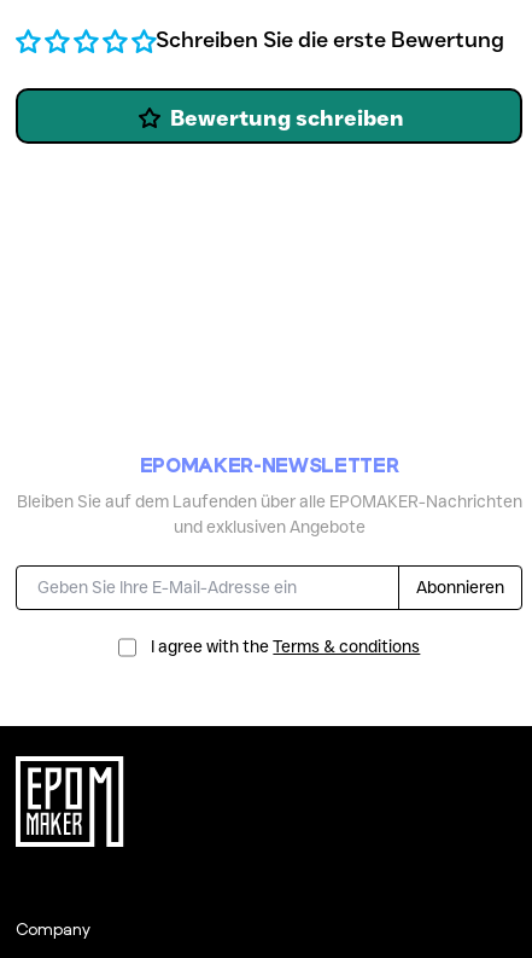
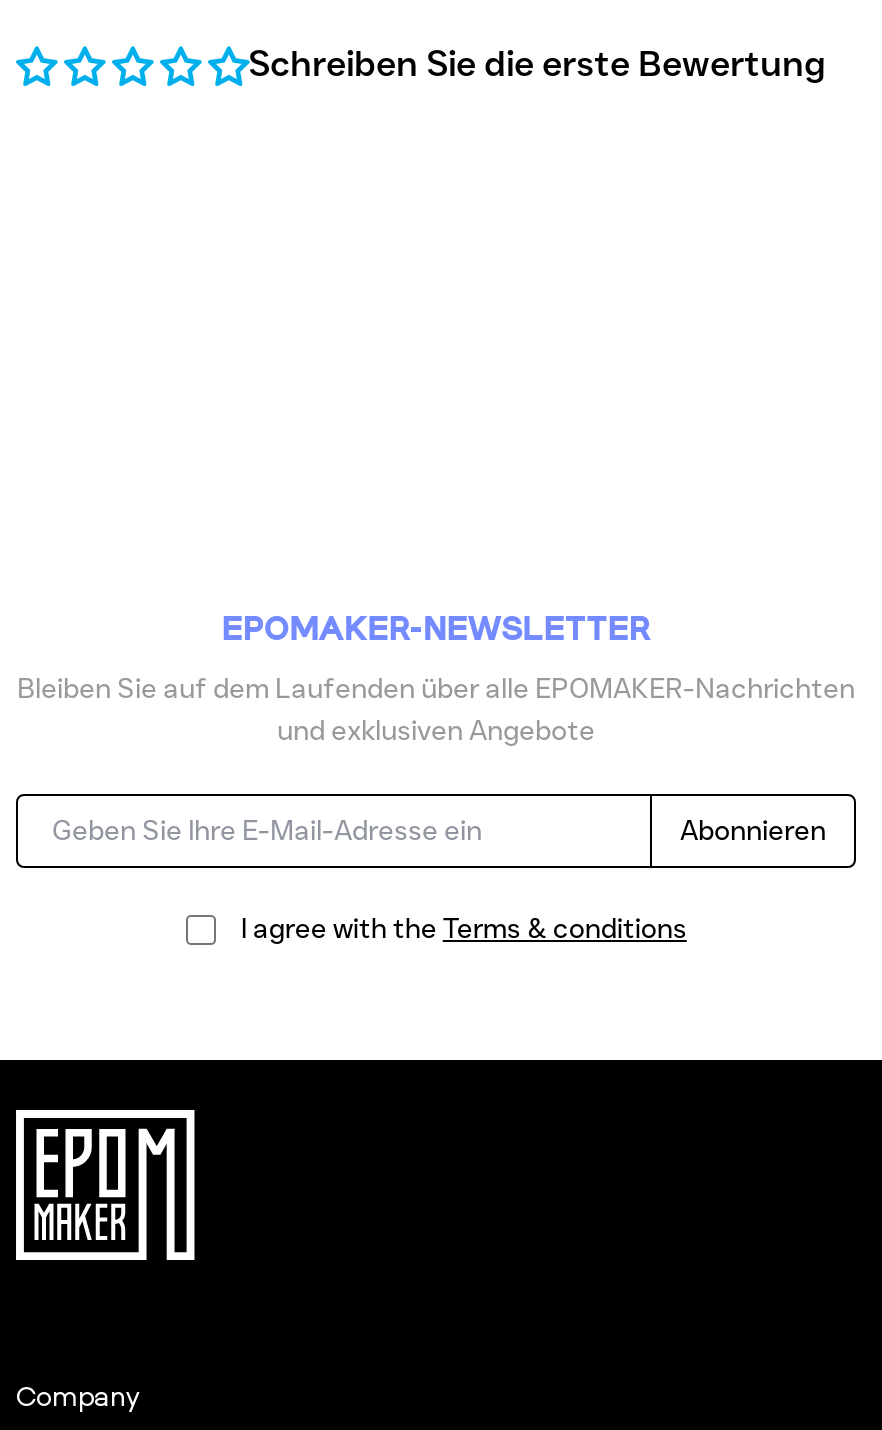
- Bewertung schreiben
